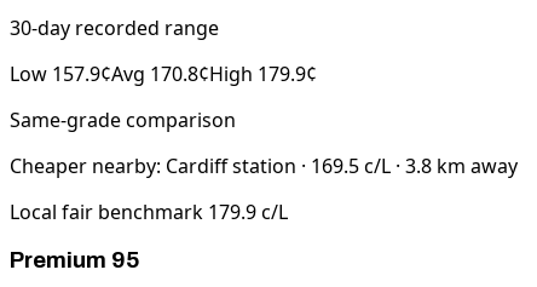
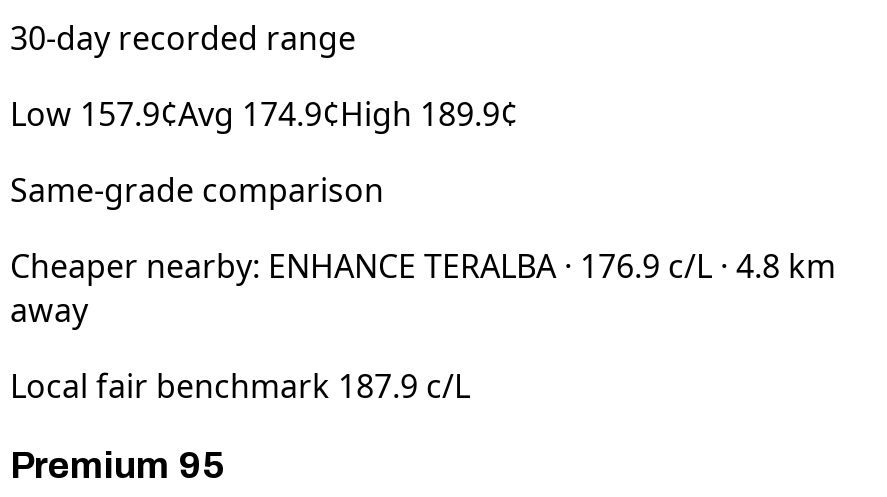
- Low 157.9¢Avg 170.8¢High 179.9¢
+ Low 157.9¢Avg 174.9¢High 189.9¢

- Cheaper nearby: Cardiff station · 169.5 c/L · 3.8 km away
+ Cheaper nearby: ENHANCE TERALBA · 176.9 c/L · 4.8 km
+ away

- Local fair benchmark 179.9 c/L
+ Local fair benchmark 187.9 c/L
